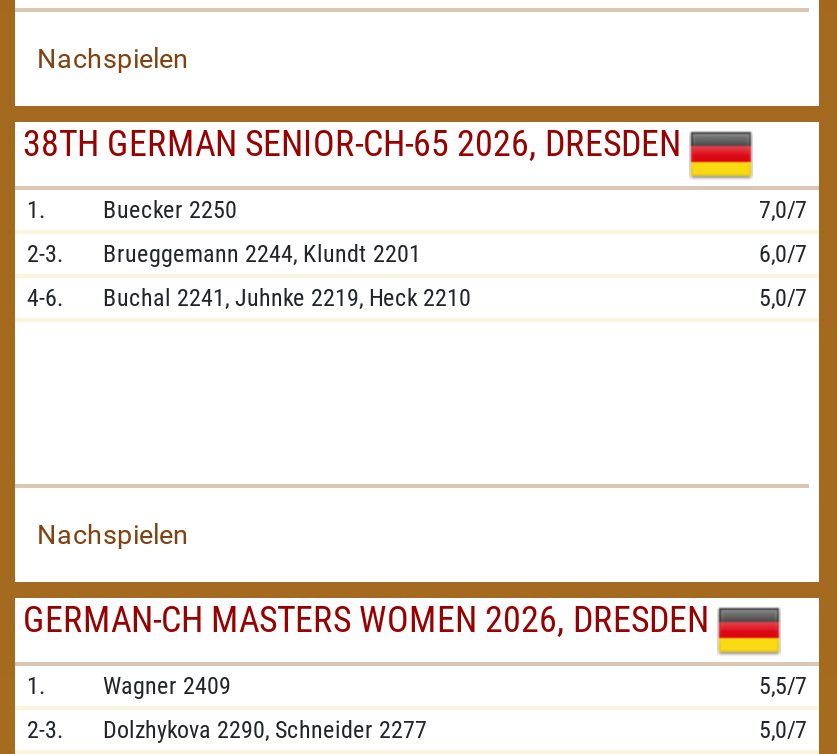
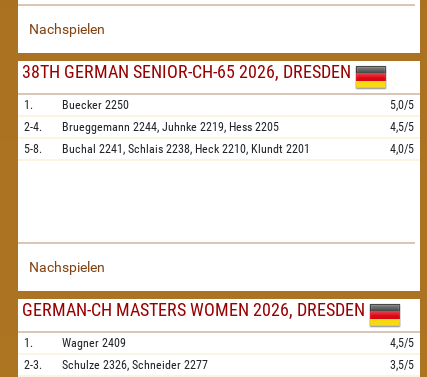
- 7,0/7
+ 5,0/5

- 2-3.
- Brueggemann 2244, Klundt 2201
- 6,0/7
+ 2-4.
+ Brueggemann 2244, Juhnke 2219, Hess 2205
+ 4,5/5

- 4-6.
- Buchal 2241, Juhnke 2219, Heck 2210
- 5,0/7
+ 5-8.
+ Buchal 2241, Schlais 2238, Heck 2210, Klundt 2201
+ 4,0/5

- 5,5/7
+ 4,5/5

- Dolzhykova 2290, Schneider 2277
+ Schulze 2326, Schneider 2277

- 5,0/7
+ 3,5/5
